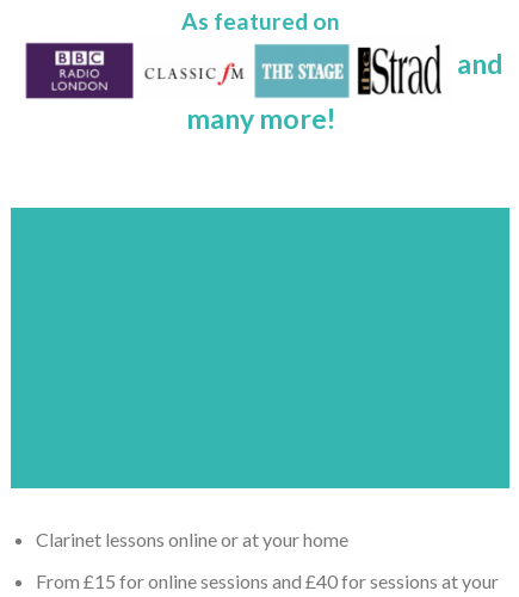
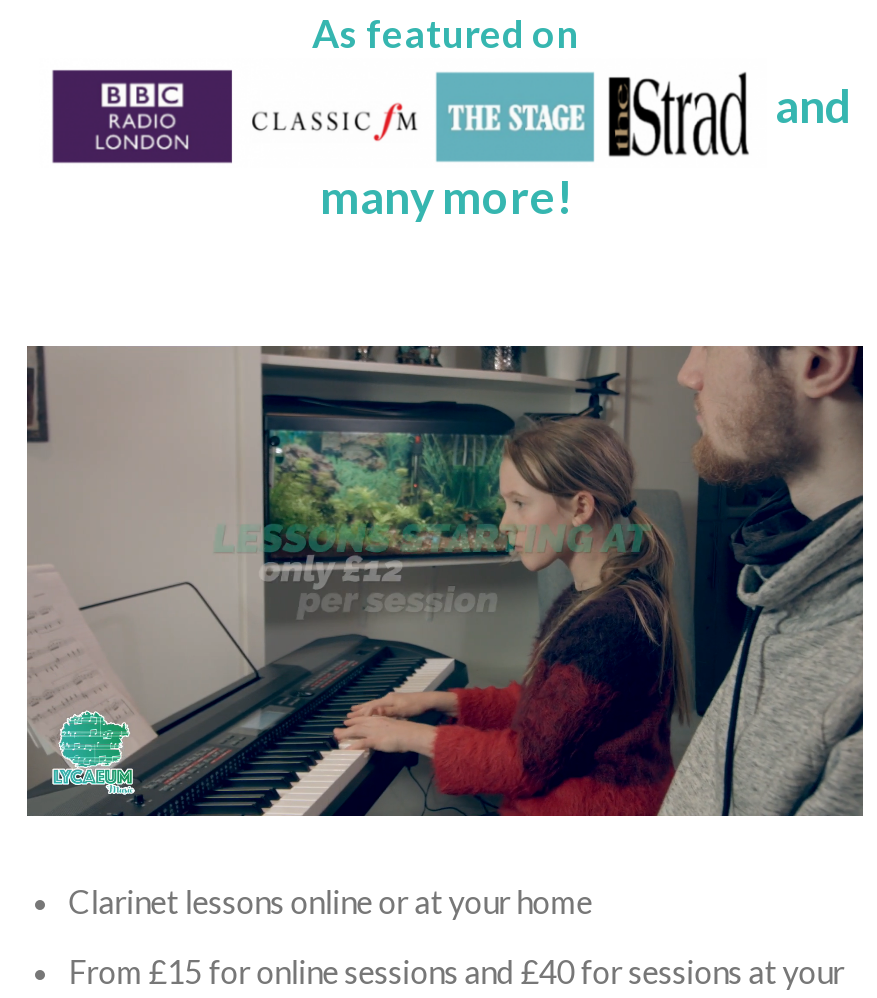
+ [image]
